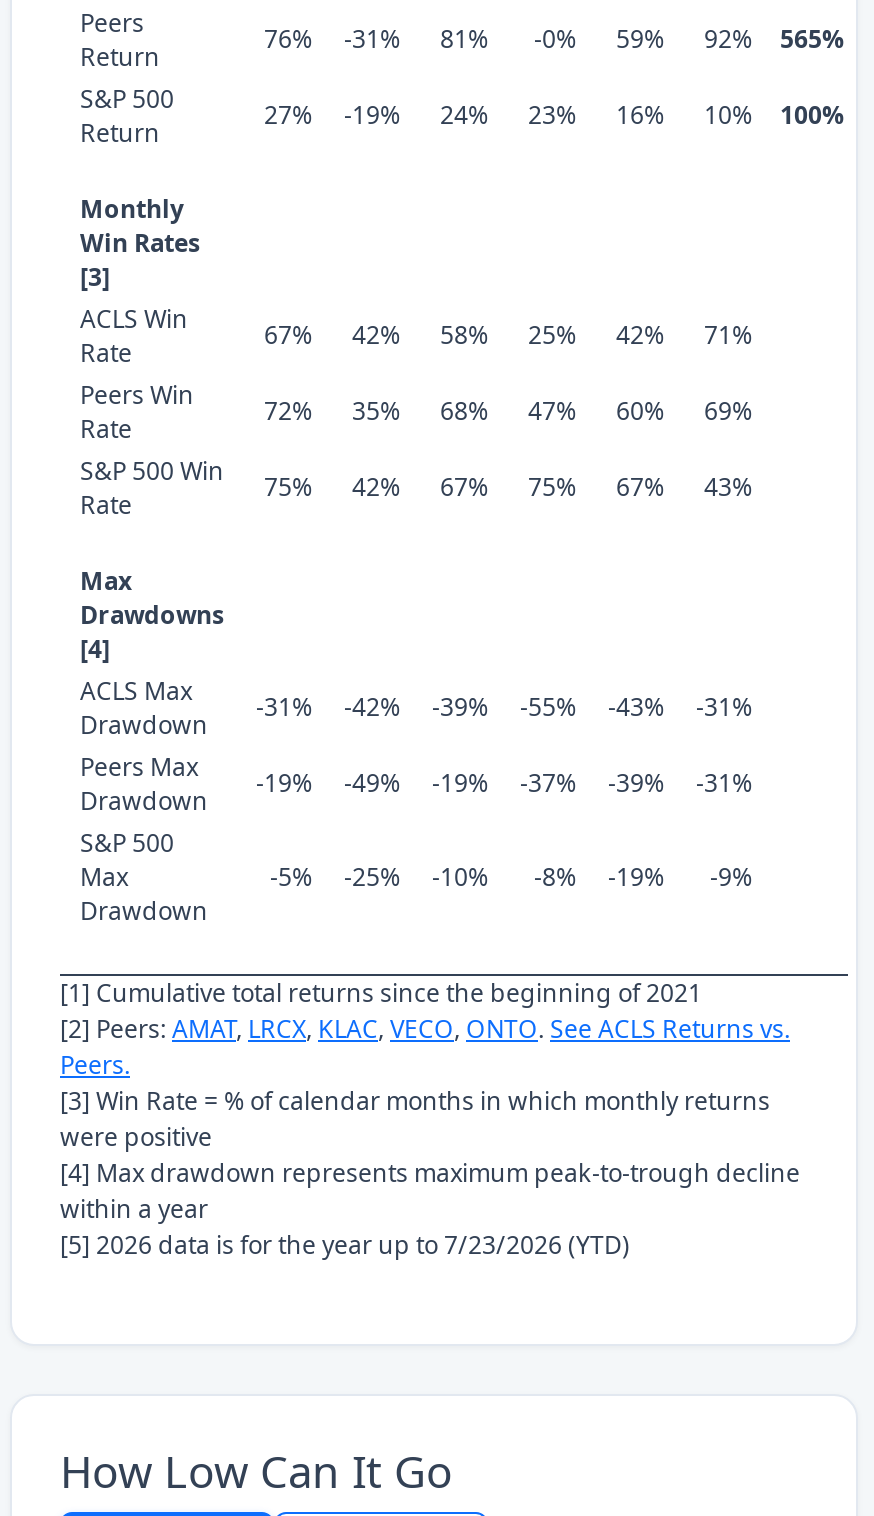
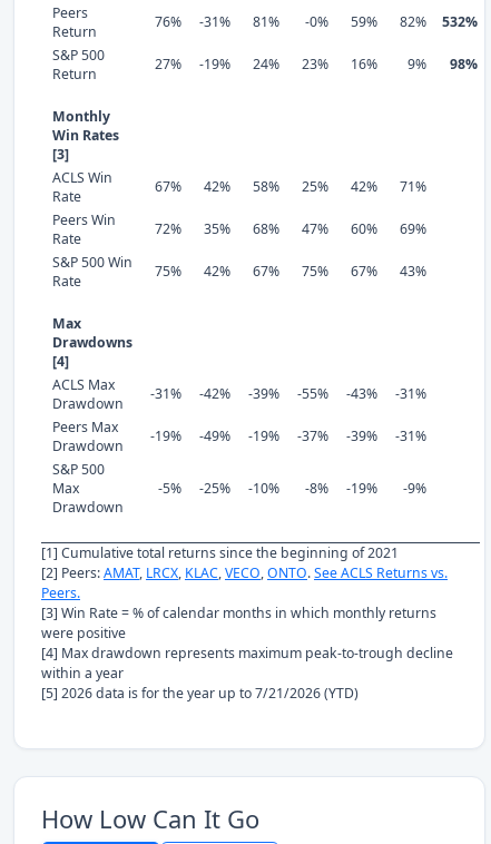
- 92%
+ 82%

- 565%
+ 532%

- 10%
+ 9%

- 100%
+ 98%

- [5] 2026 data is for the year up to 7/23/2026 (YTD)
+ [5] 2026 data is for the year up to 7/21/2026 (YTD)
